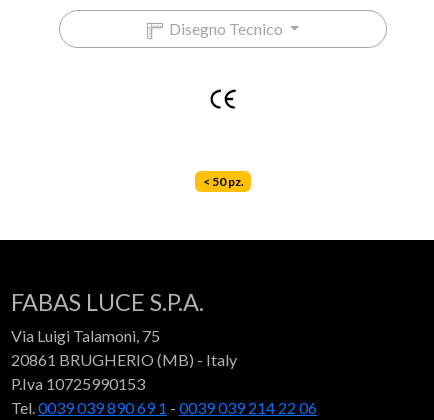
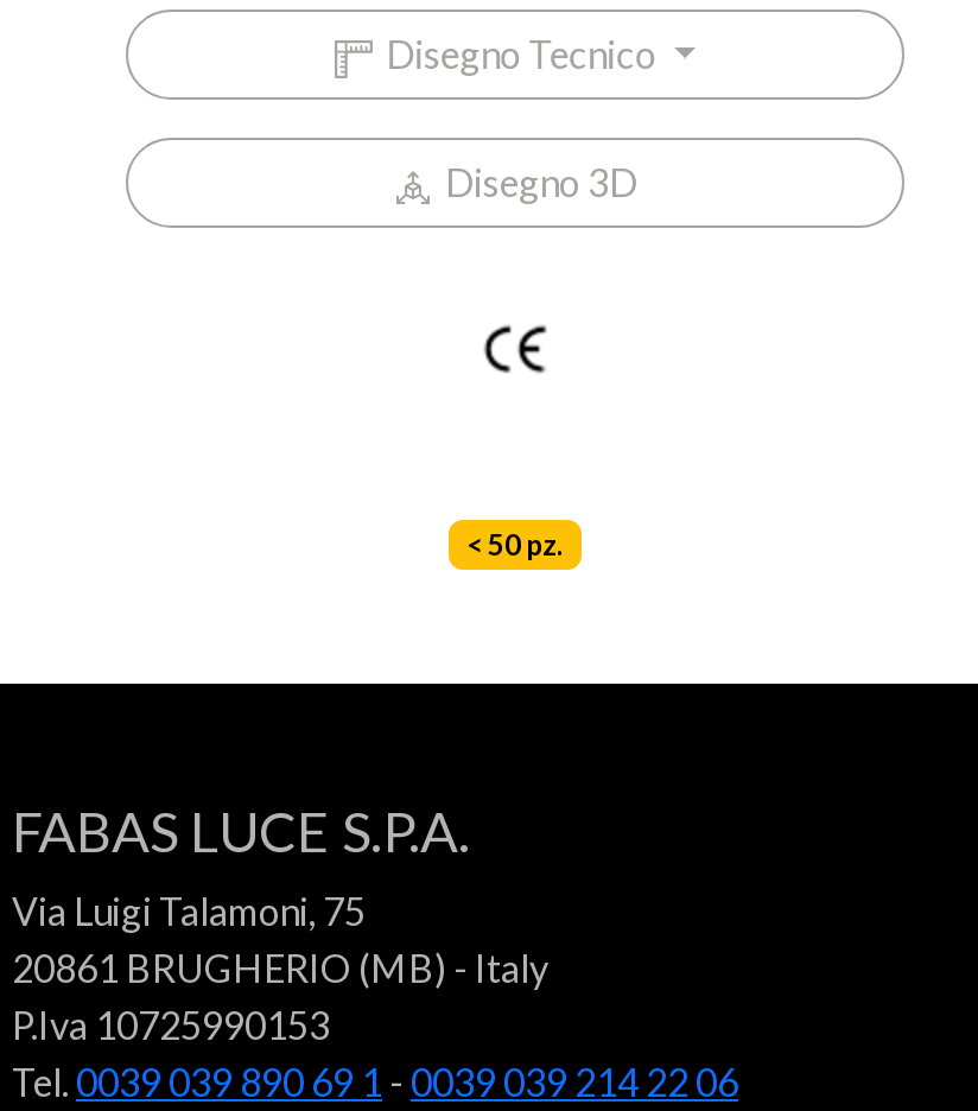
+ Disegno 3D
